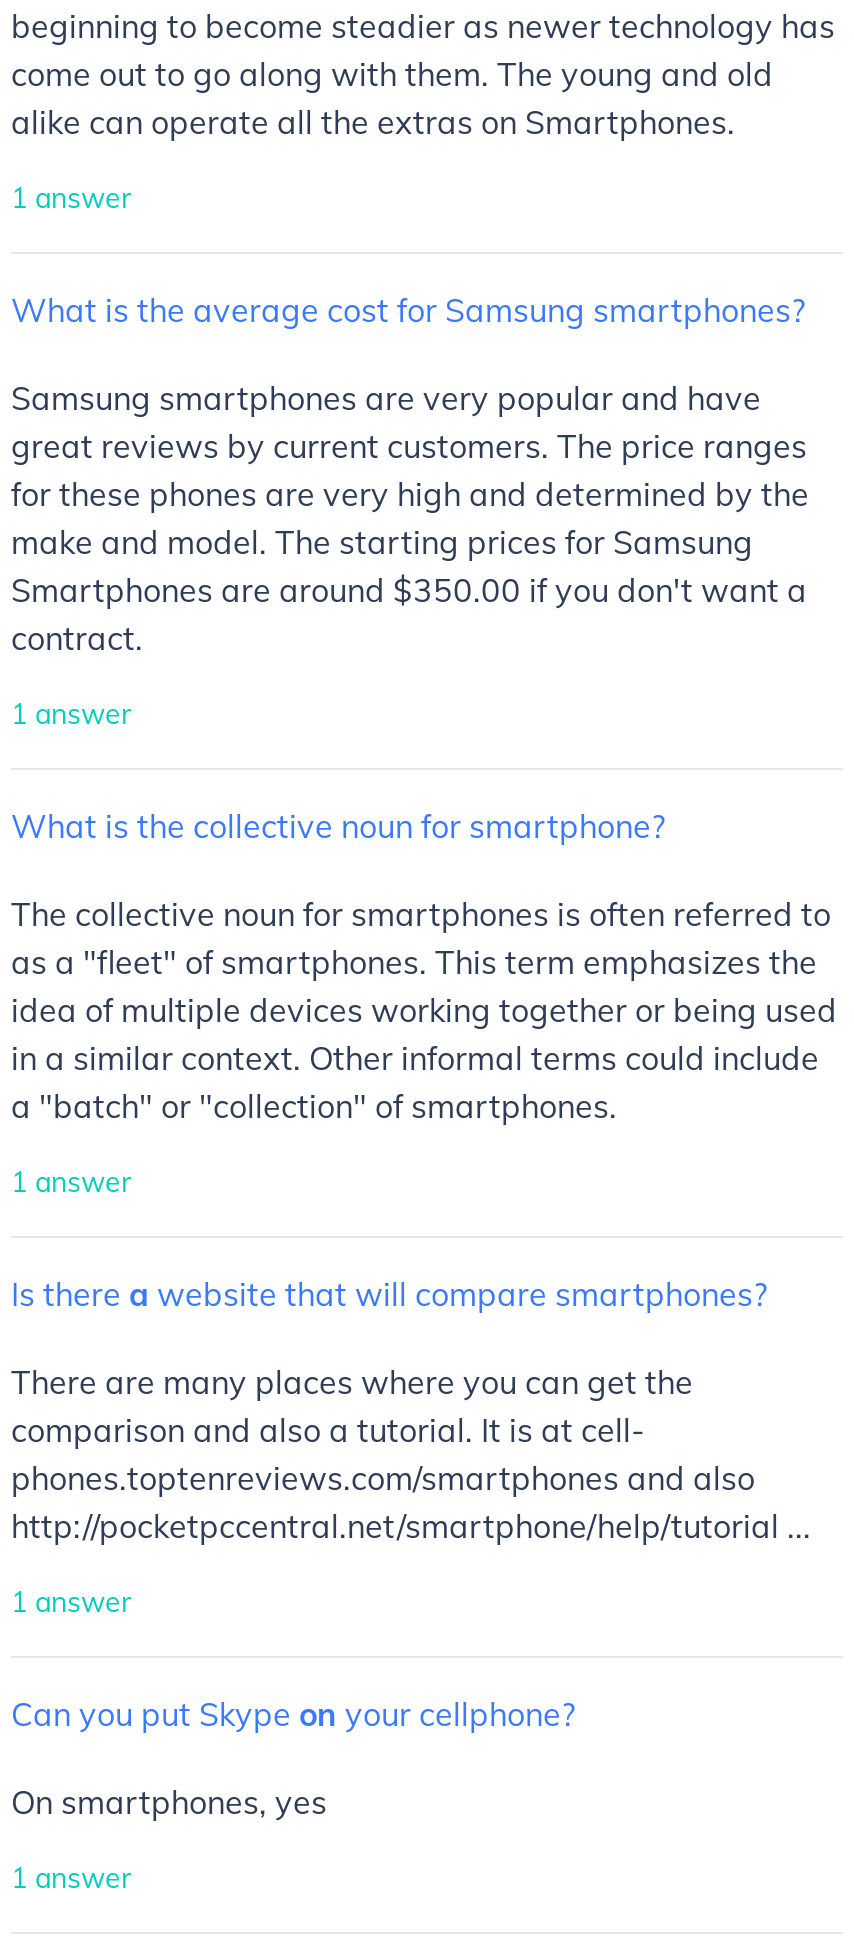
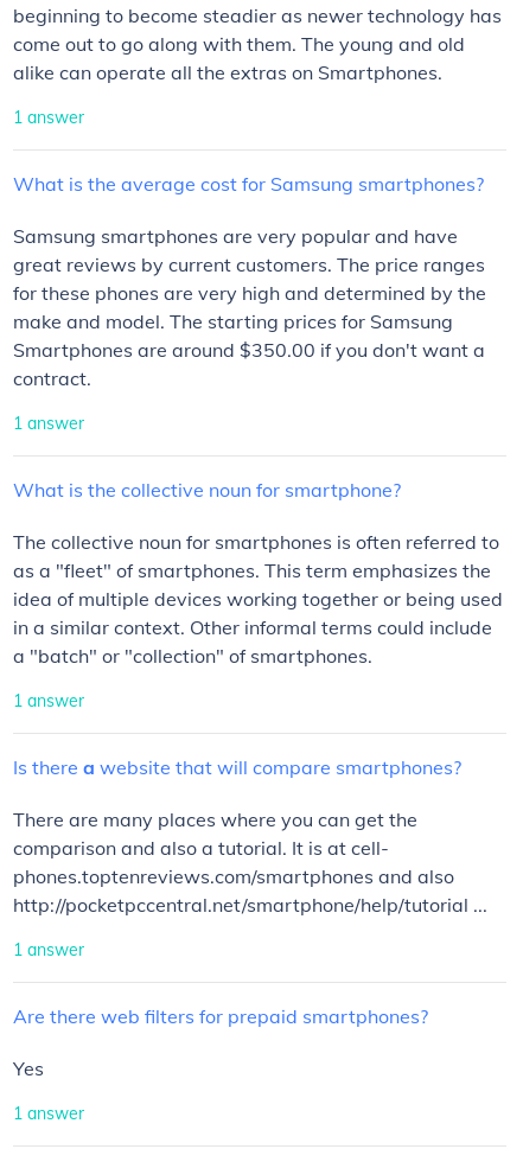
- Can you put Skype on your cellphone?
+ Are there web filters for prepaid smartphones?

- On smartphones, yes
+ Yes
